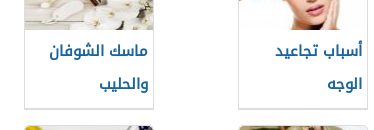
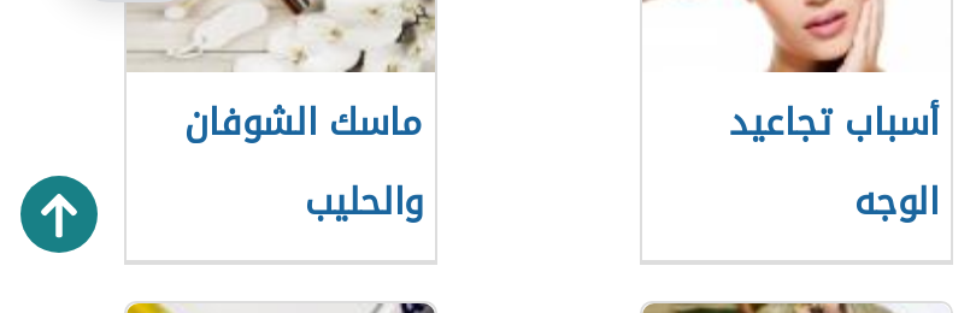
+ [image]
